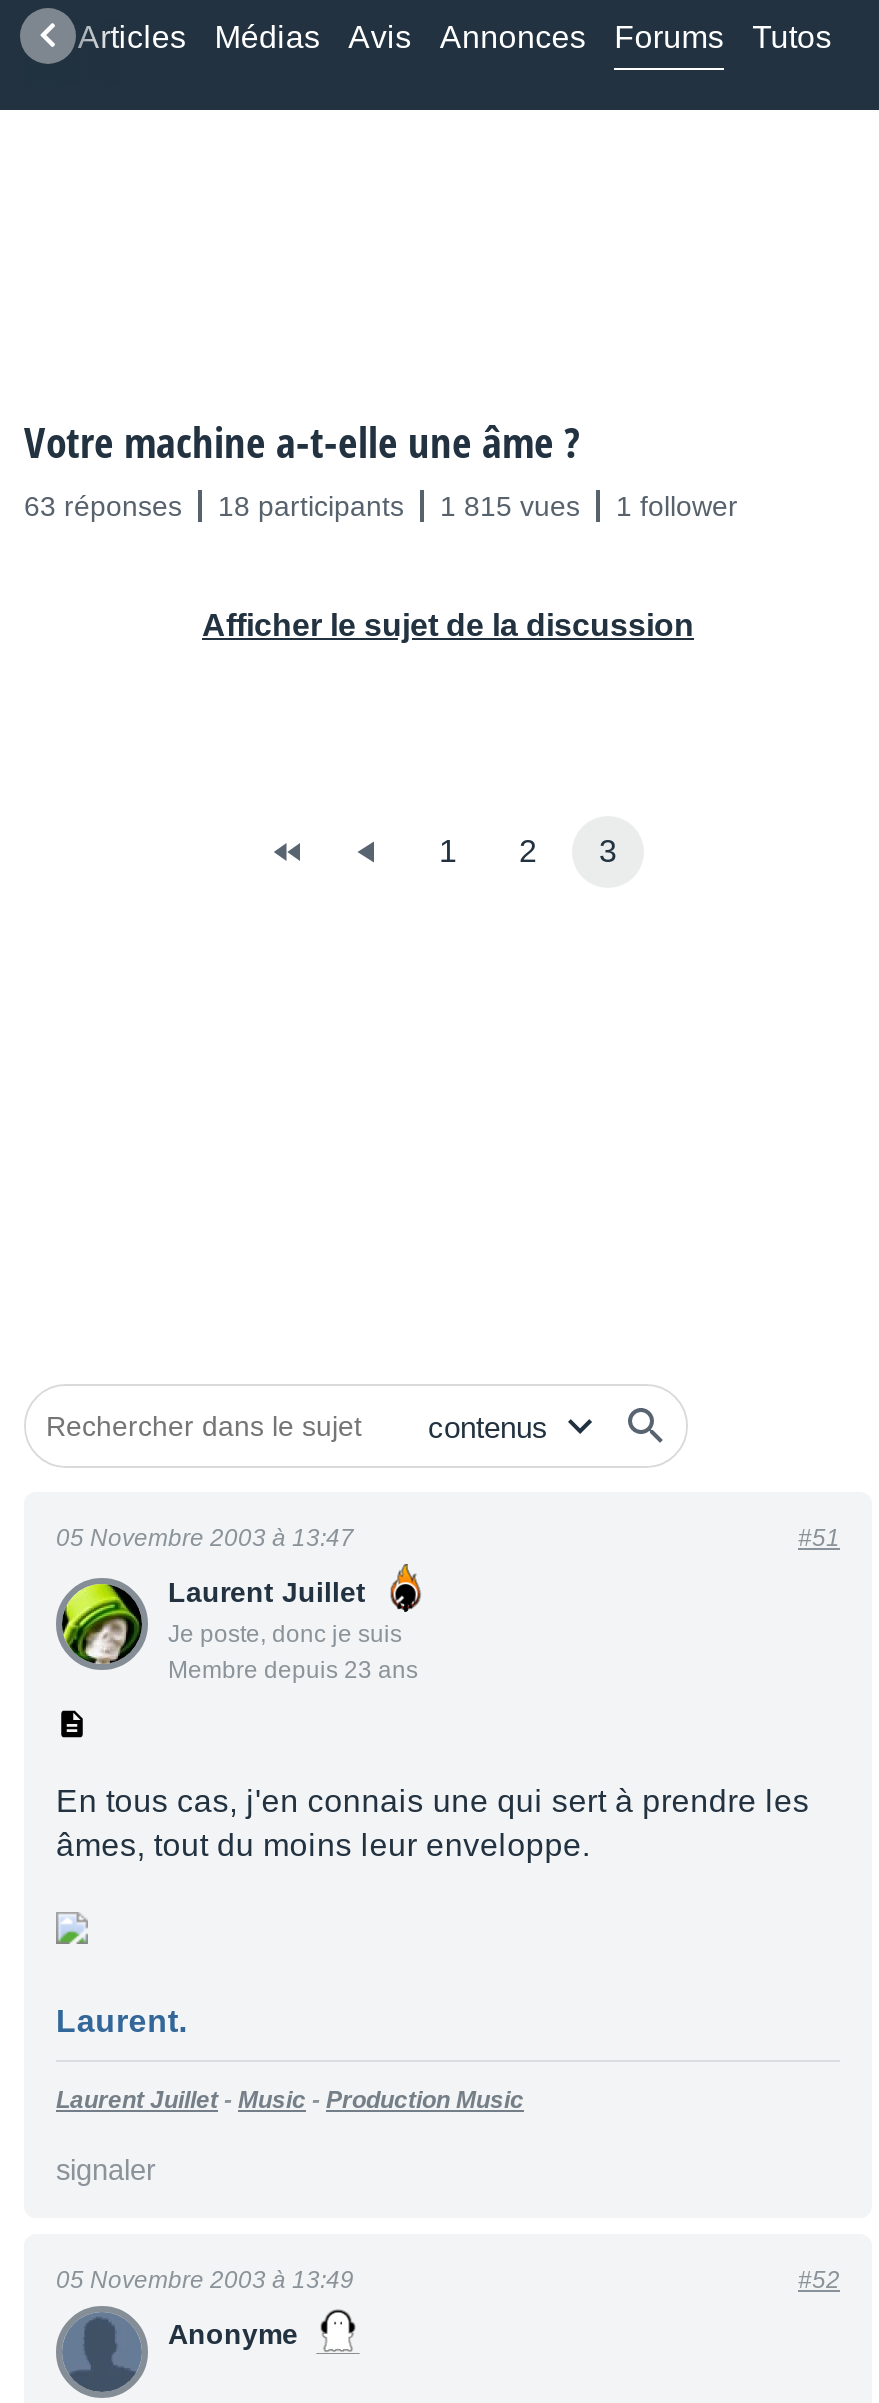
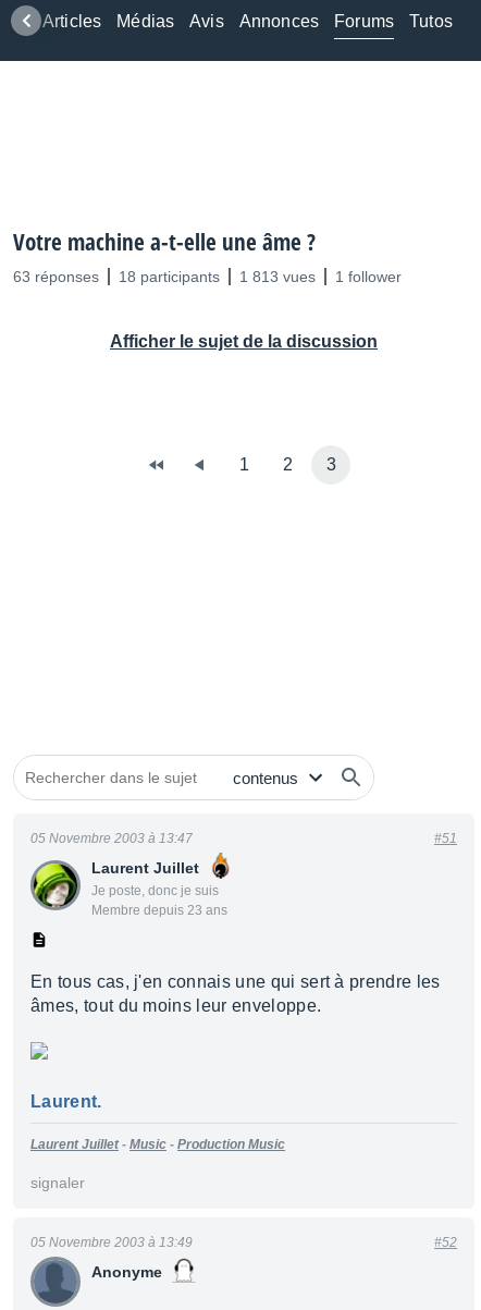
- 63 réponses 18 participants 1 815 vues 1 follower
+ 63 réponses 18 participants 1 813 vues 1 follower
